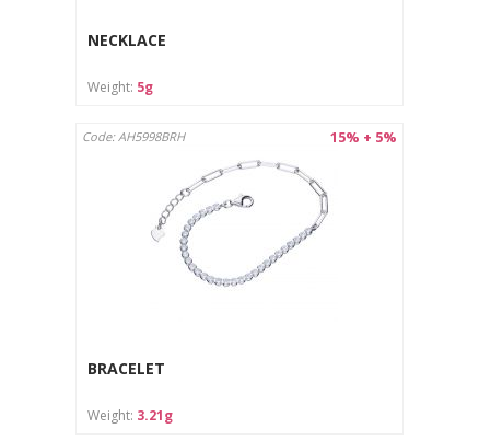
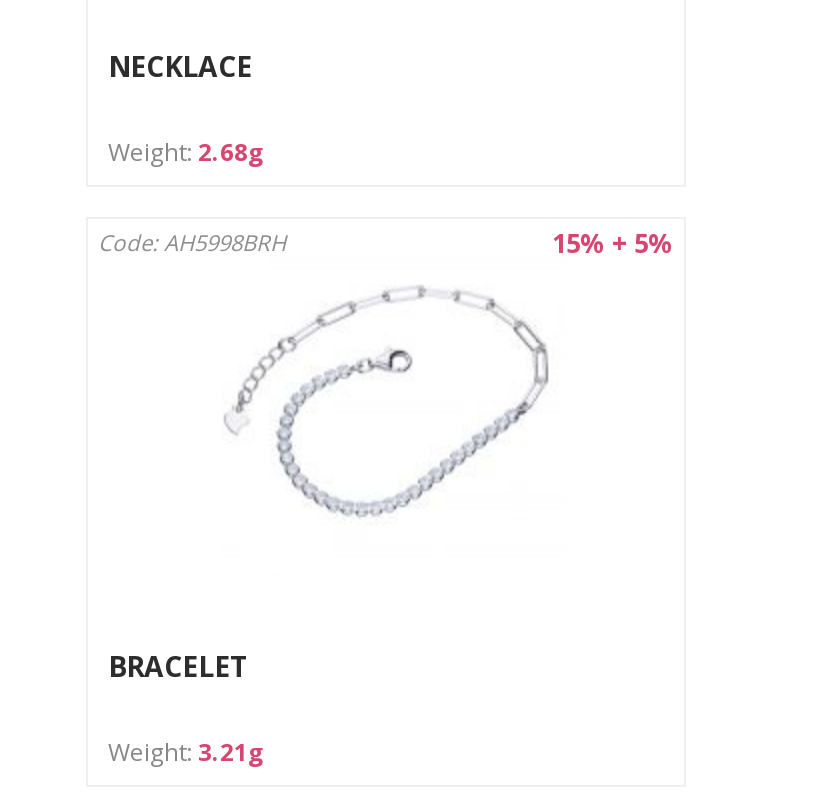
- Weight: 5g
+ Weight: 2.68g
